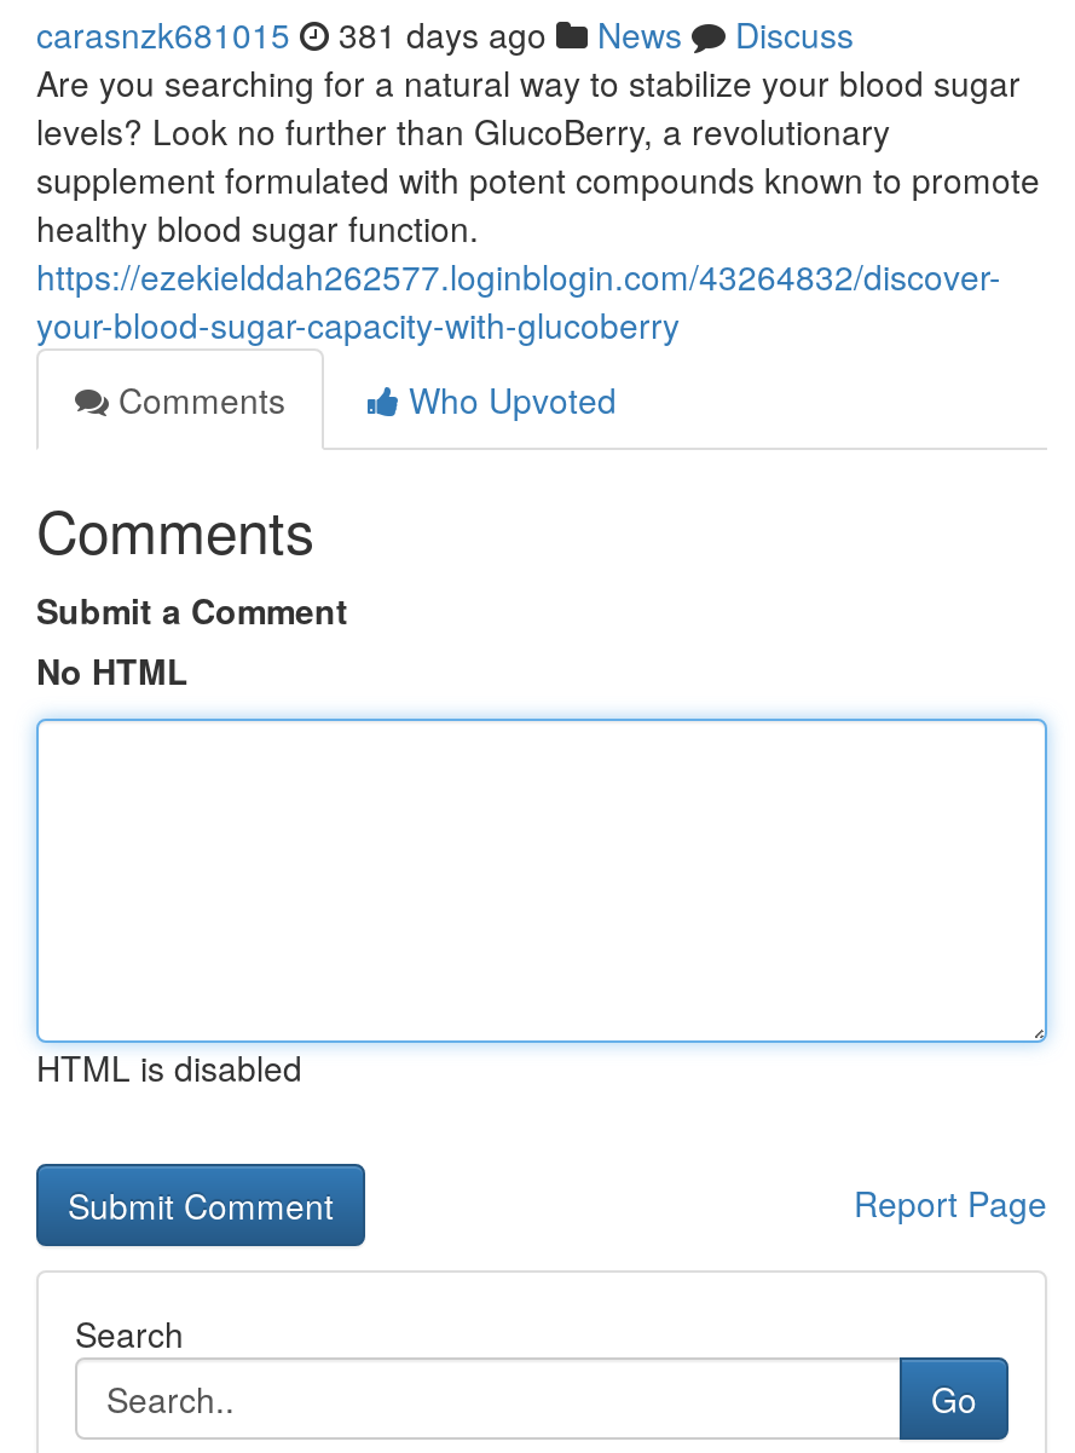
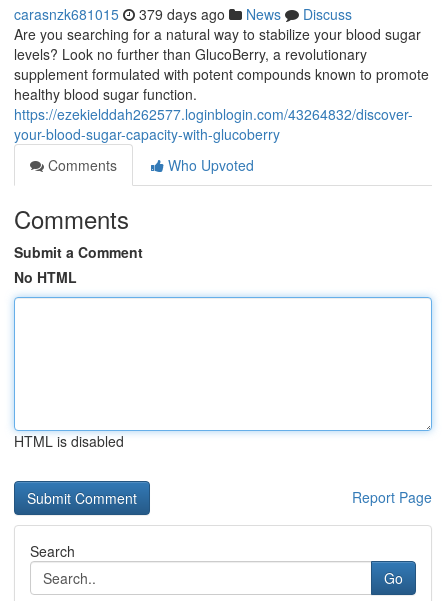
- carasnzk681015 381 days ago News Discuss
+ carasnzk681015 379 days ago News Discuss
